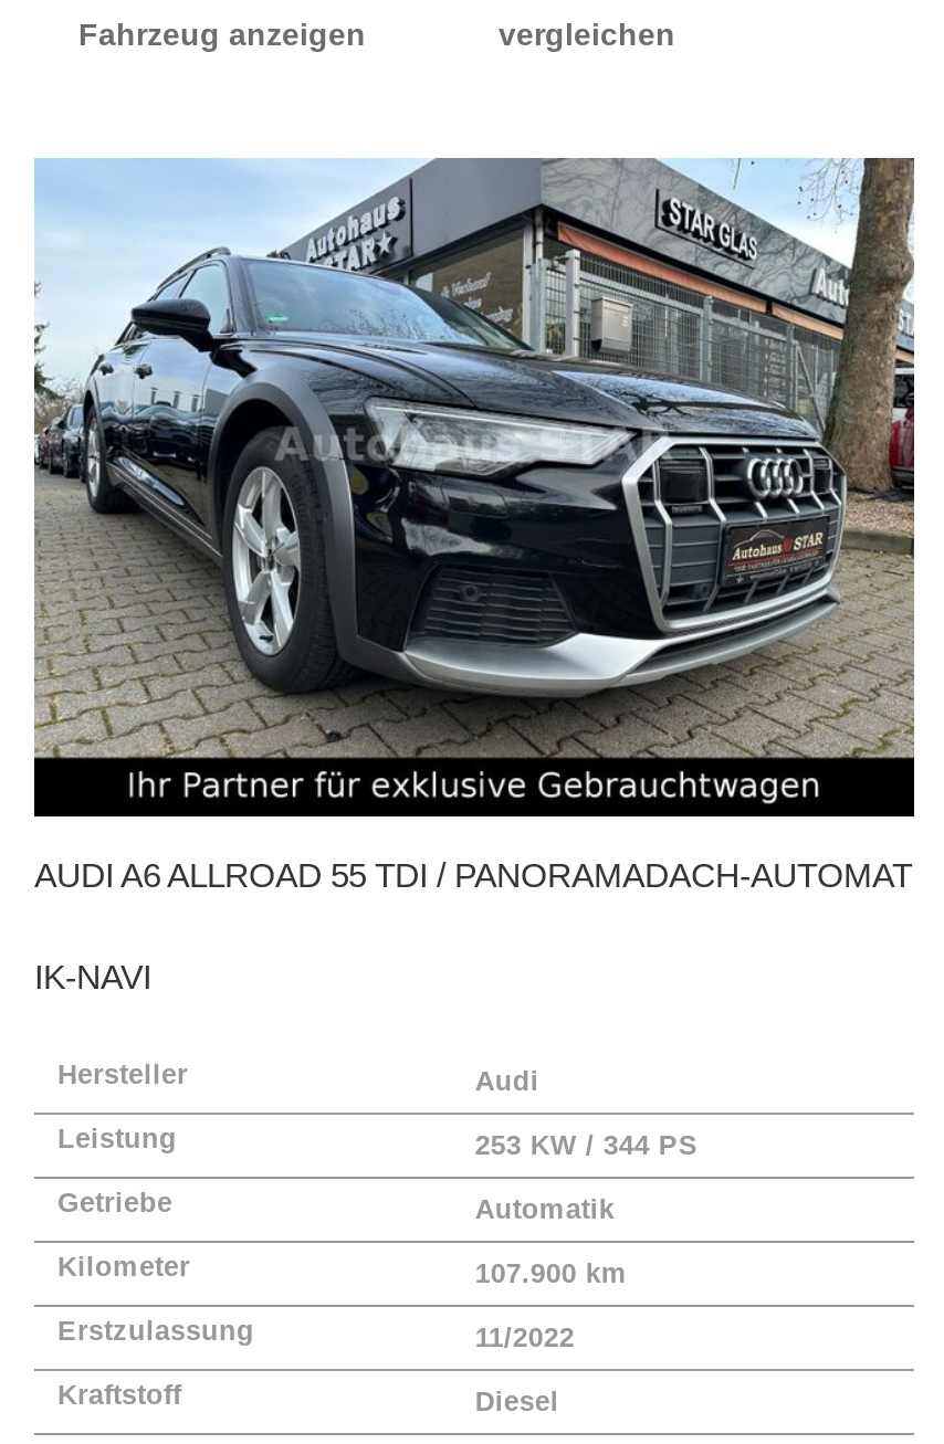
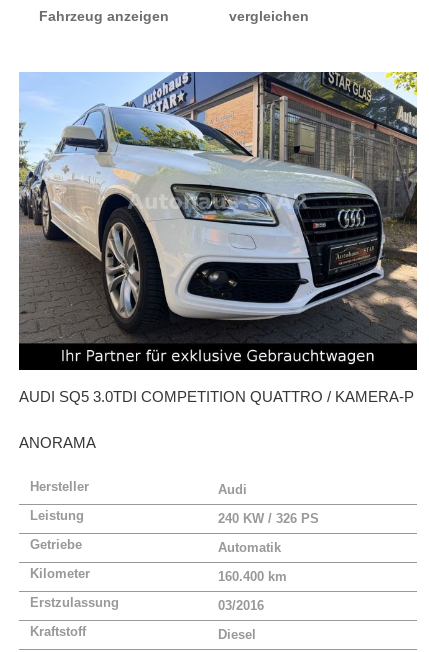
- [image]
+ [image]

- AUDI A6 ALLROAD 55 TDI / PANORAMADACH-AUTOMAT
+ AUDI SQ5 3.0TDI COMPETITION QUATTRO / KAMERA-P

- IK-NAVI
+ ANORAMA

- 253 KW / 344 PS
+ 240 KW / 326 PS

- 107.900 km
+ 160.400 km

- 11/2022
+ 03/2016
